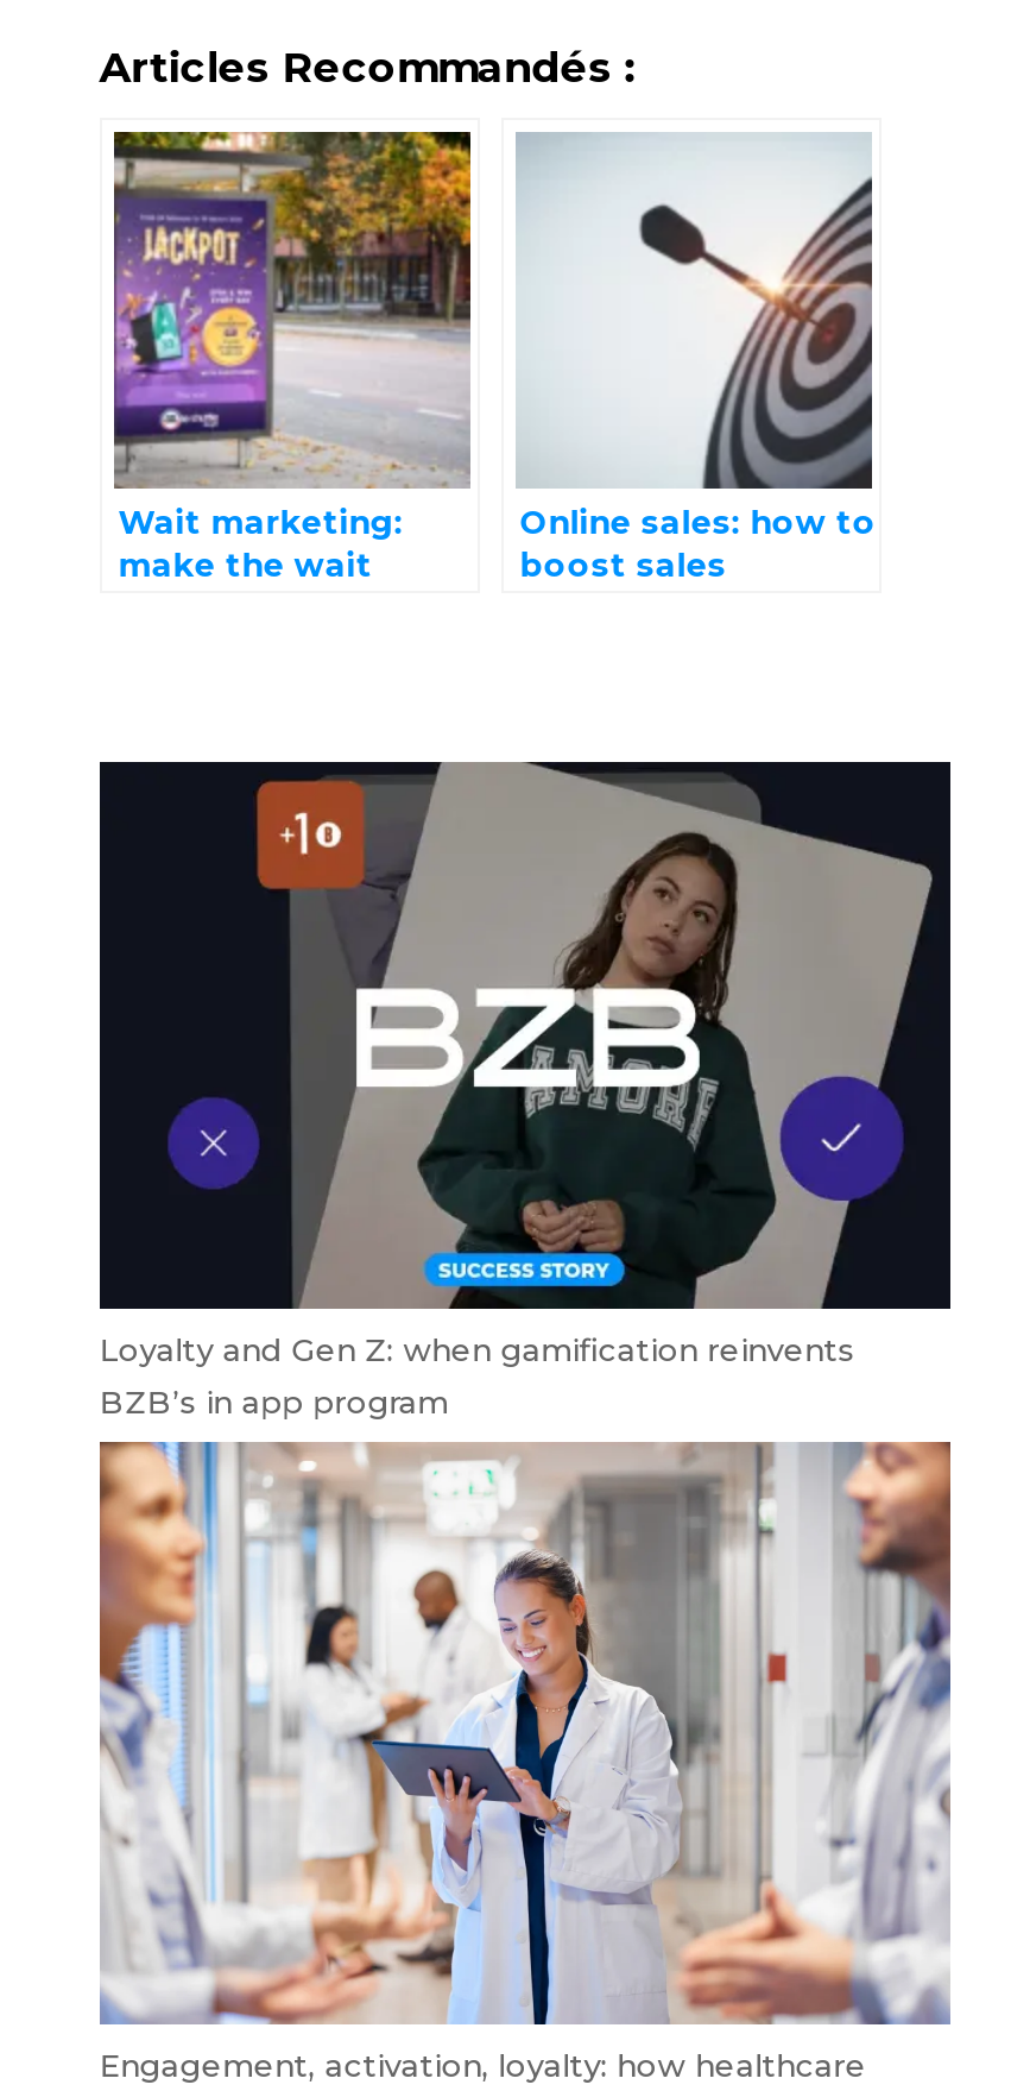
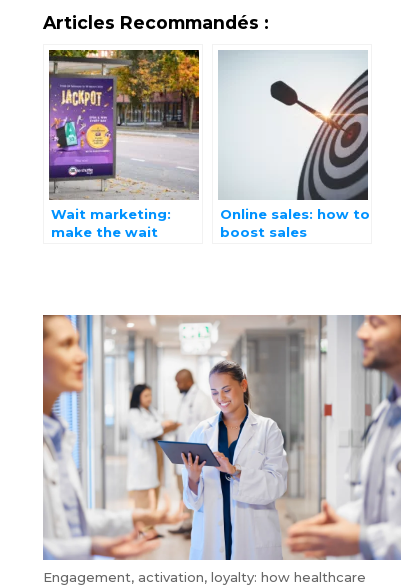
- [image]
- Loyalty and Gen Z: when gamification reinvents
- BZB’s in app program
